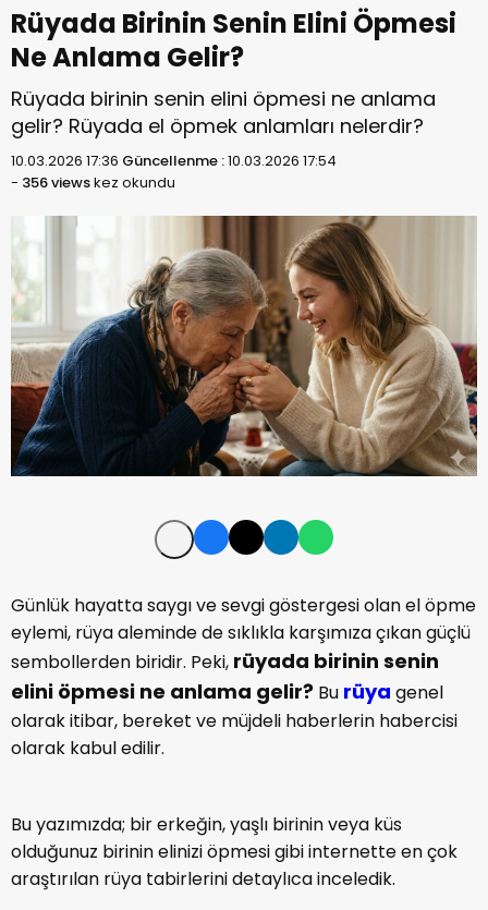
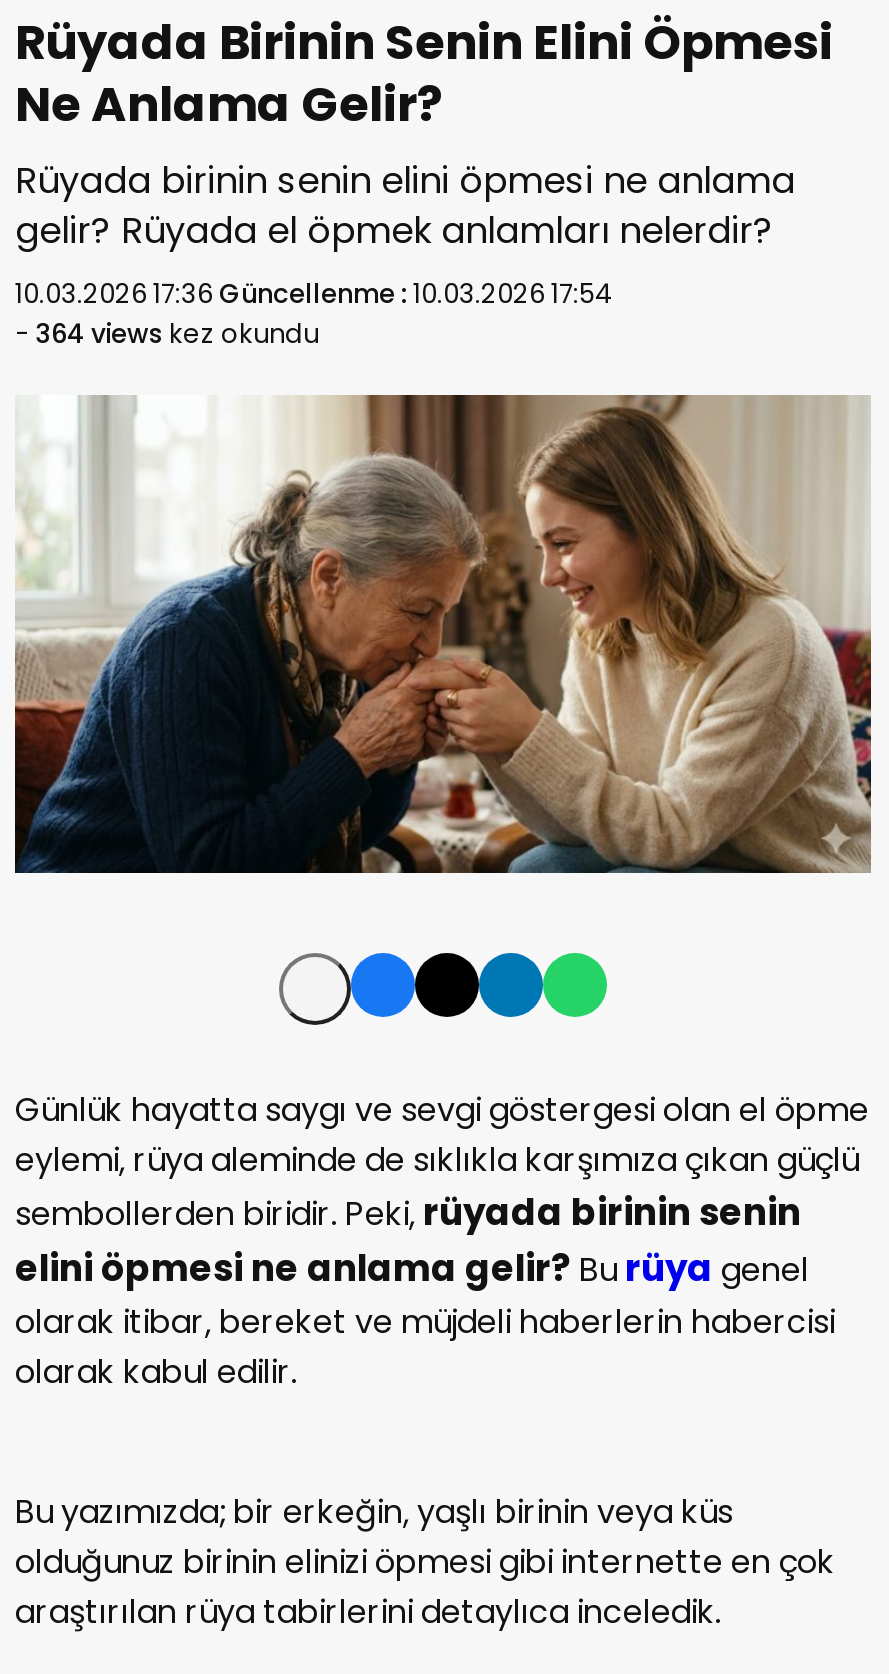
- - 356 views kez okundu
+ - 364 views kez okundu
